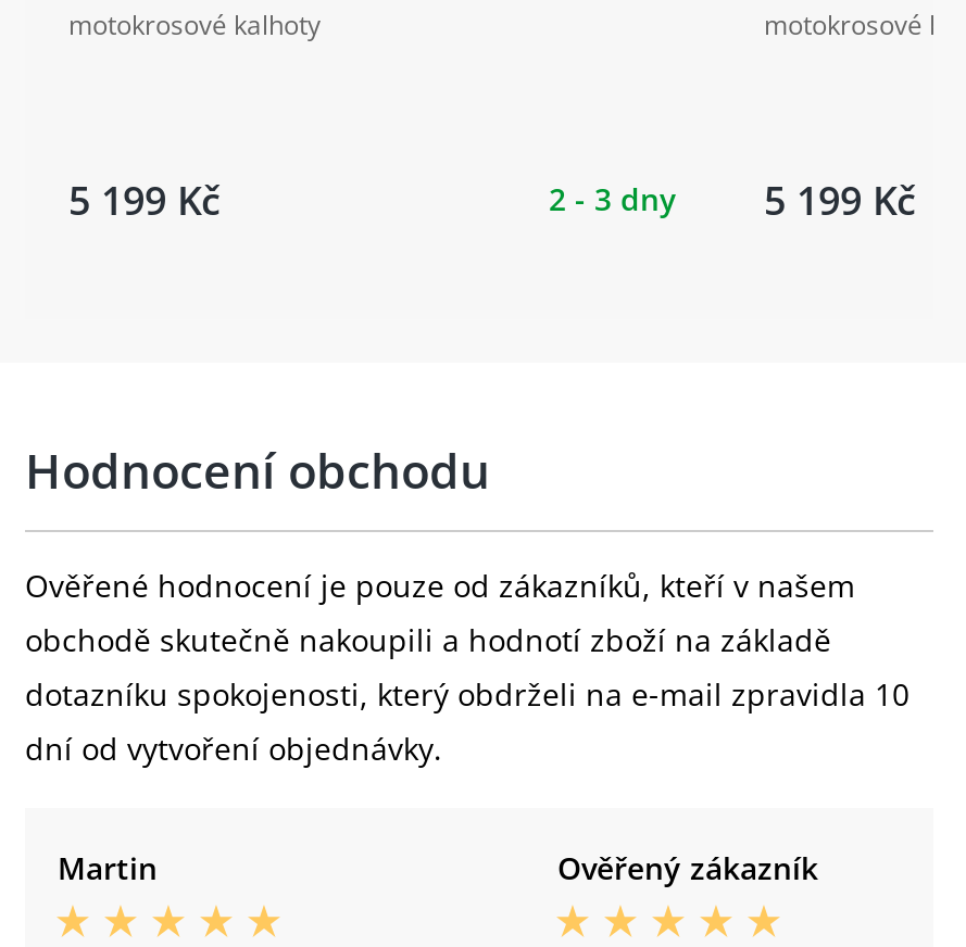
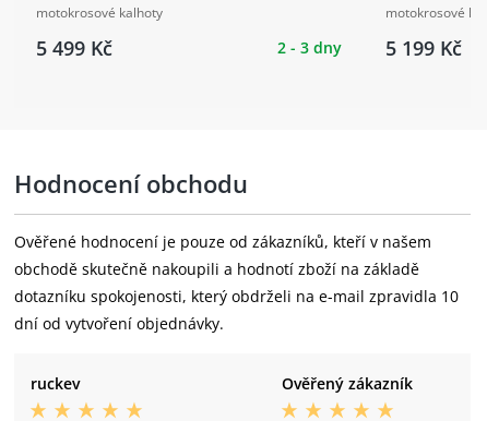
- 5 199 Kč
+ 5 499 Kč

- Martin
+ ruckev
